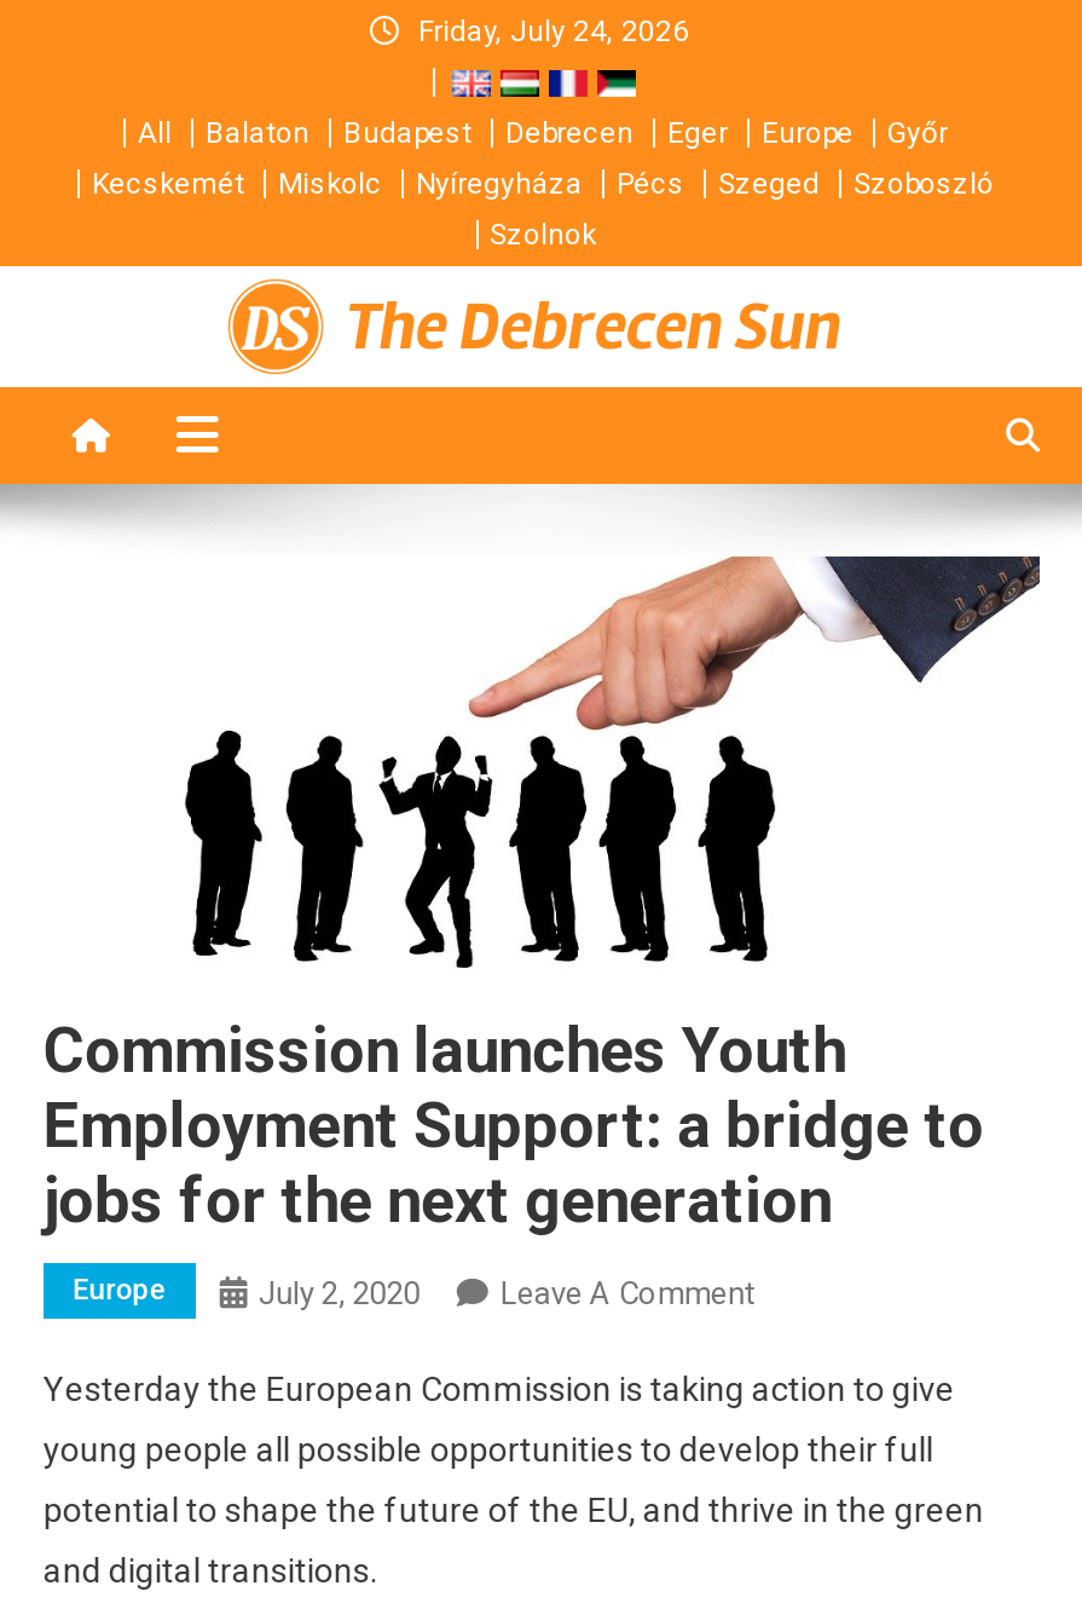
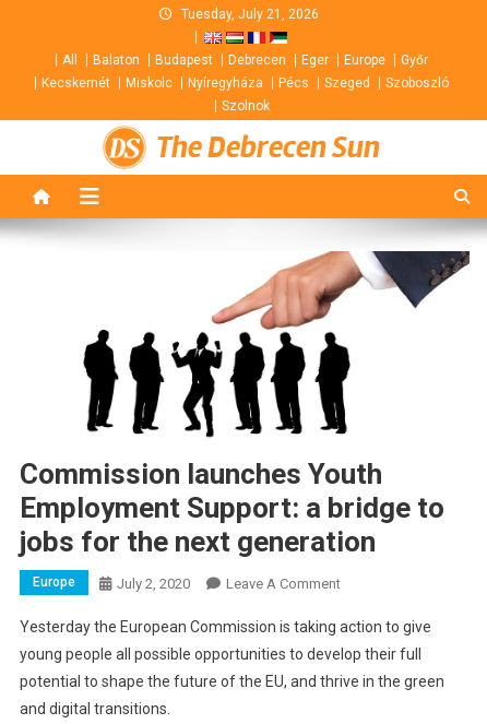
- Friday, July 24, 2026
+ Tuesday, July 21, 2026
